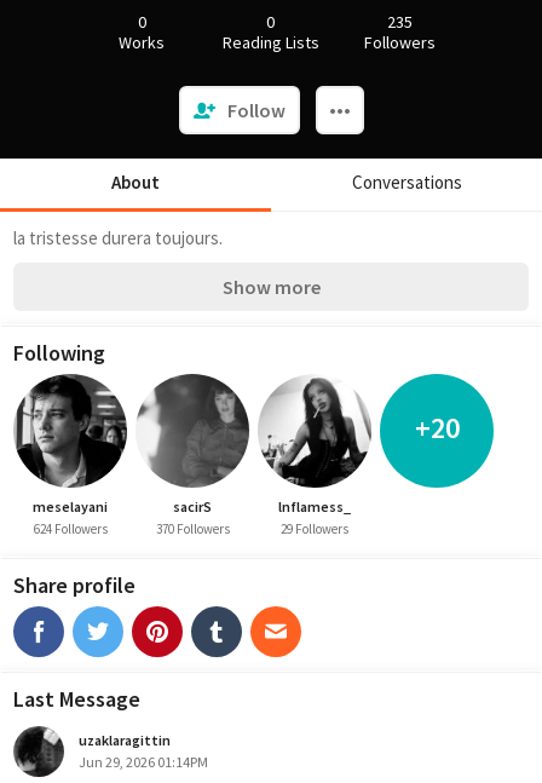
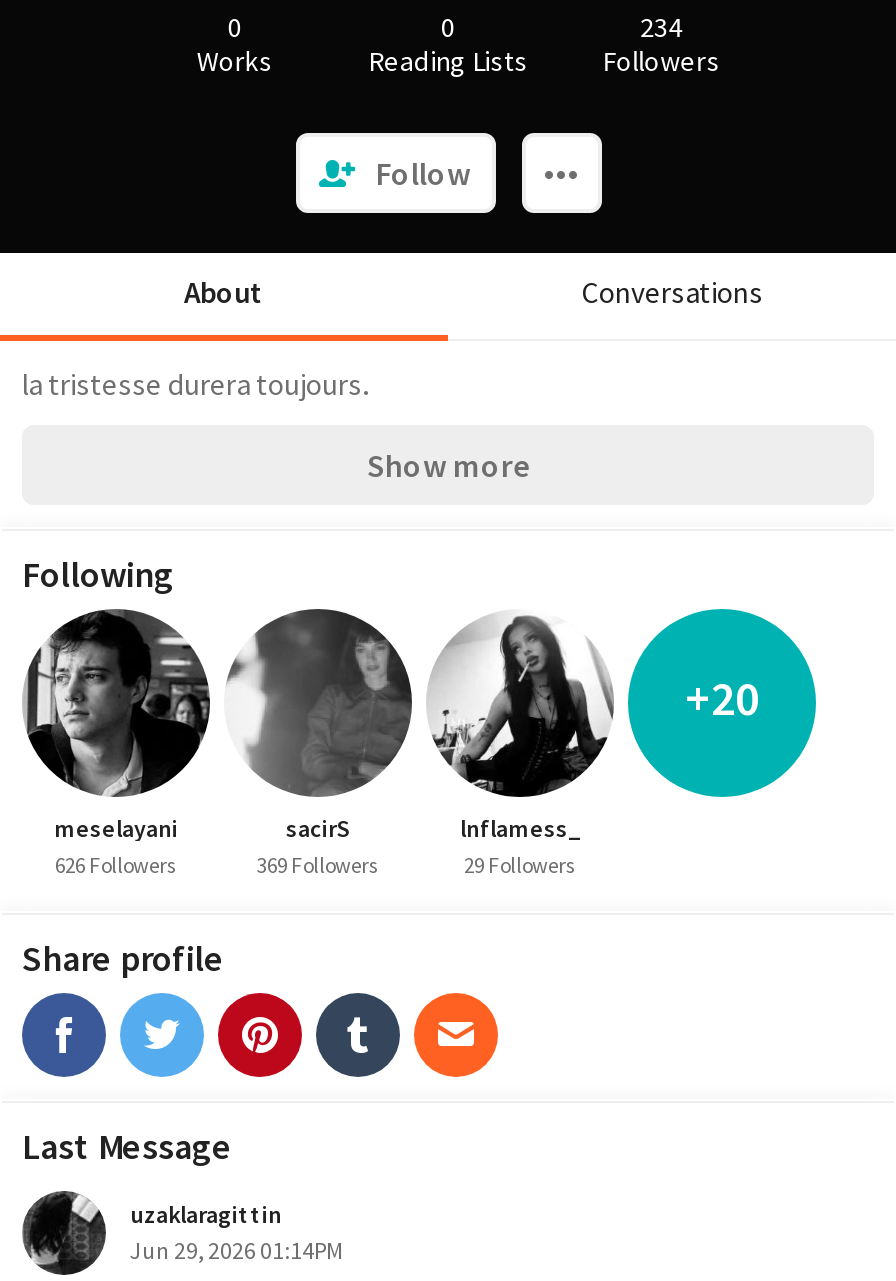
- 235
+ 234

- 624 Followers
+ 626 Followers

- 370 Followers
+ 369 Followers
